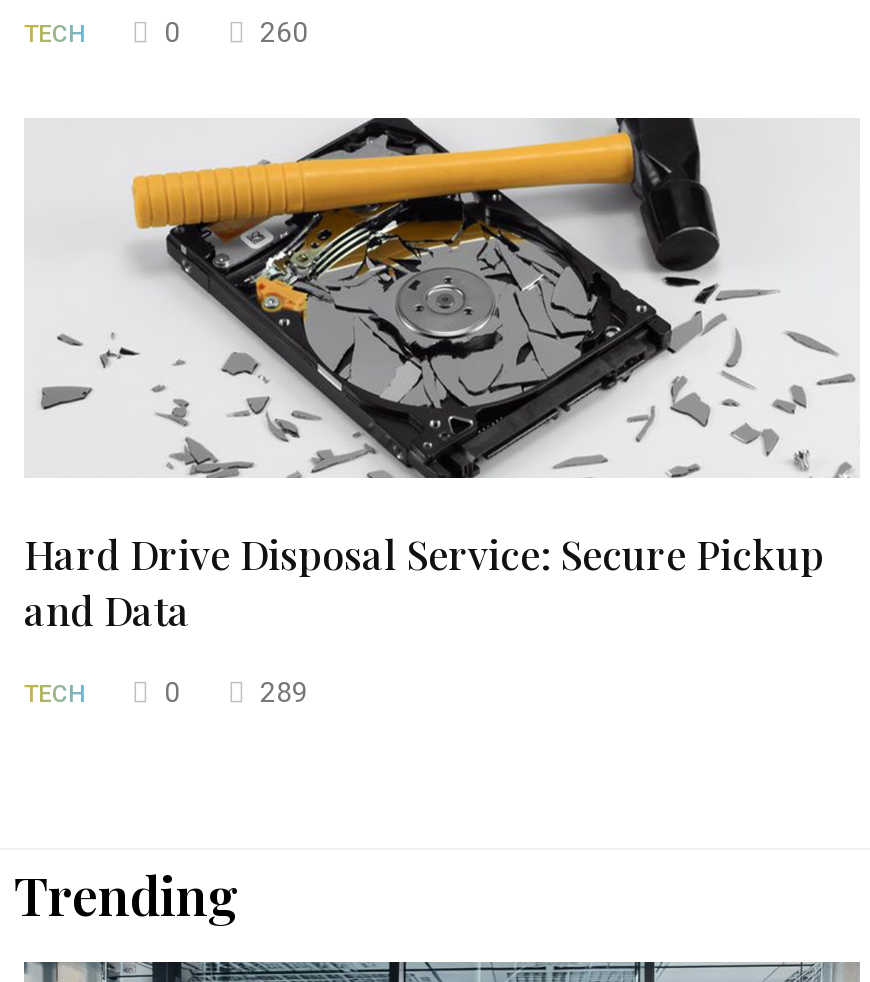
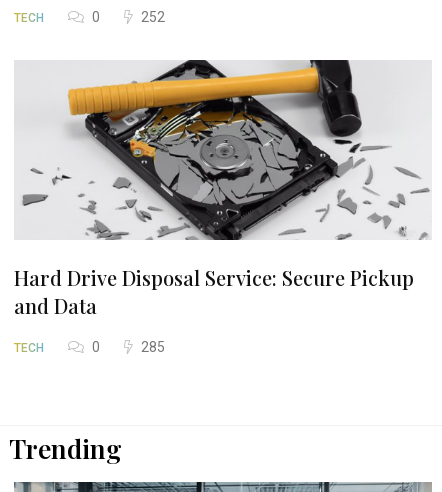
- 260
+ 252

- 289
+ 285
